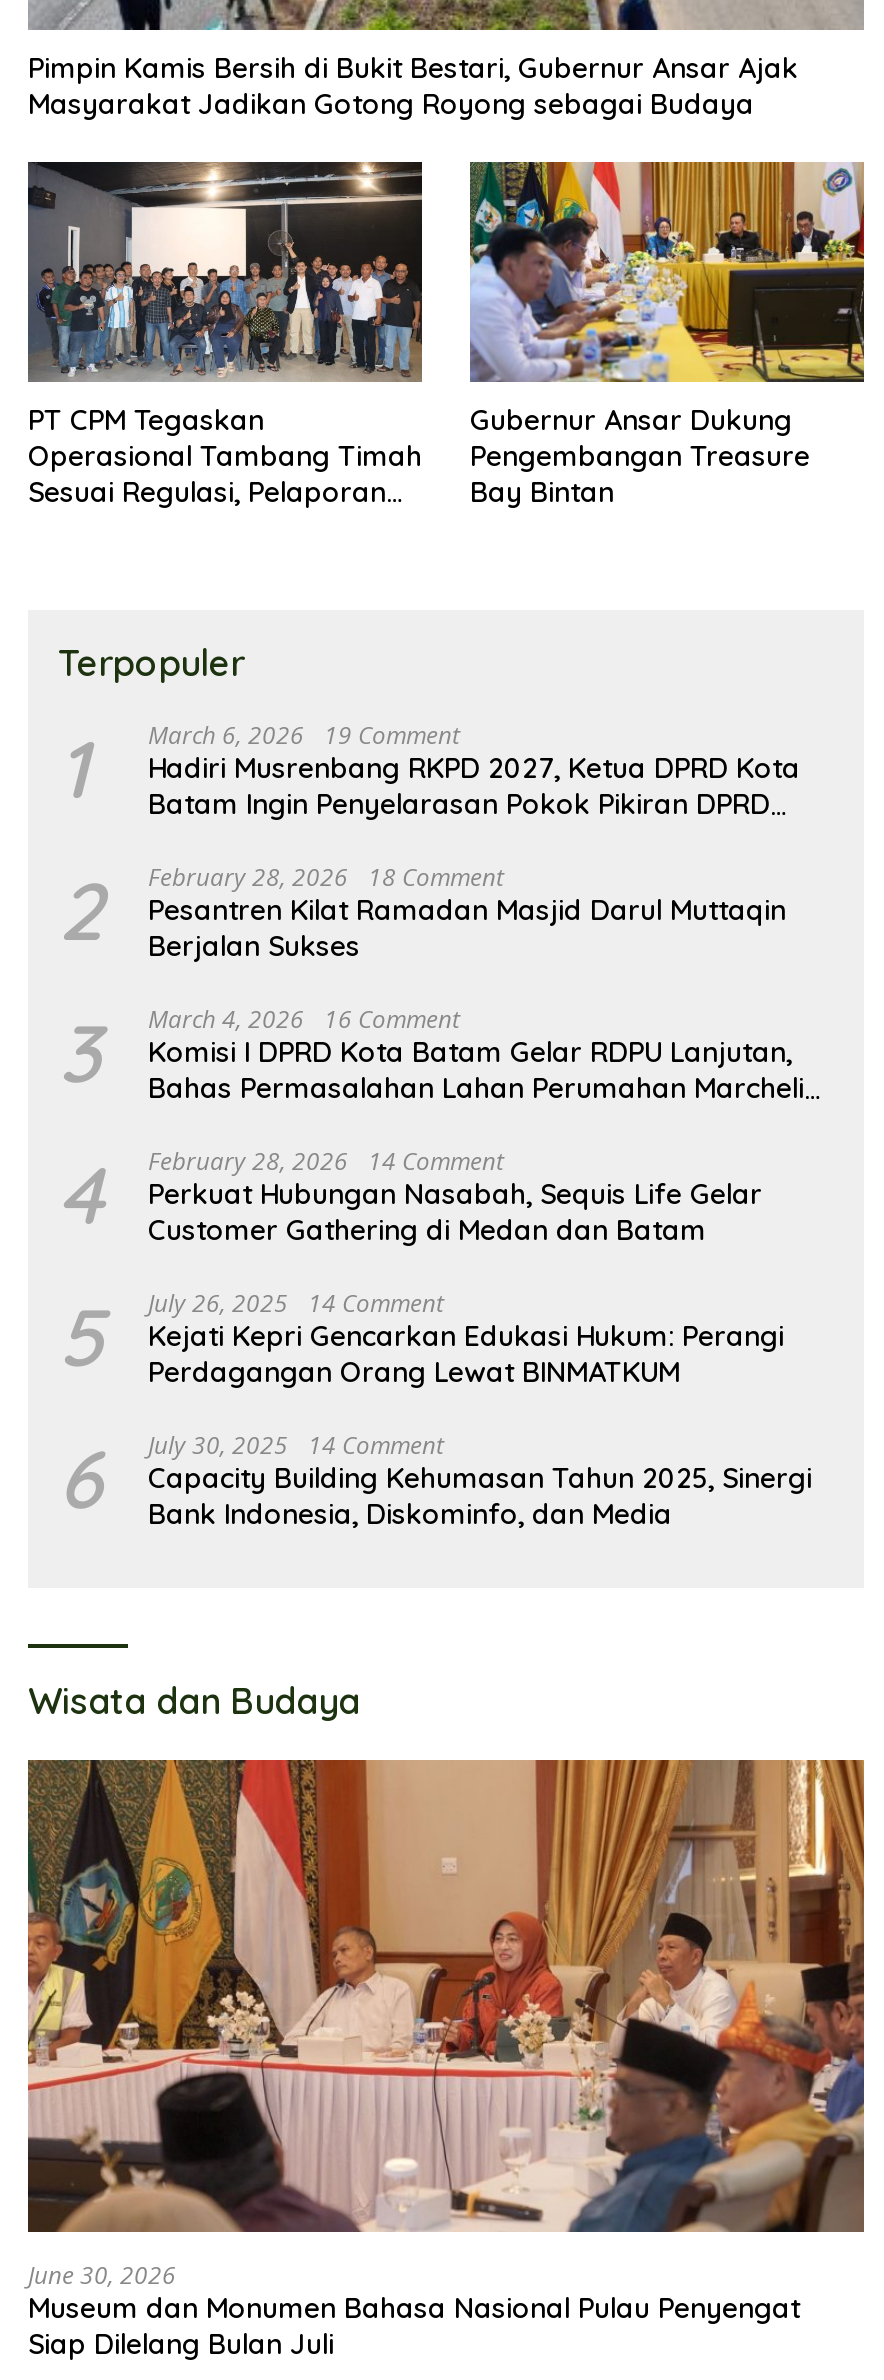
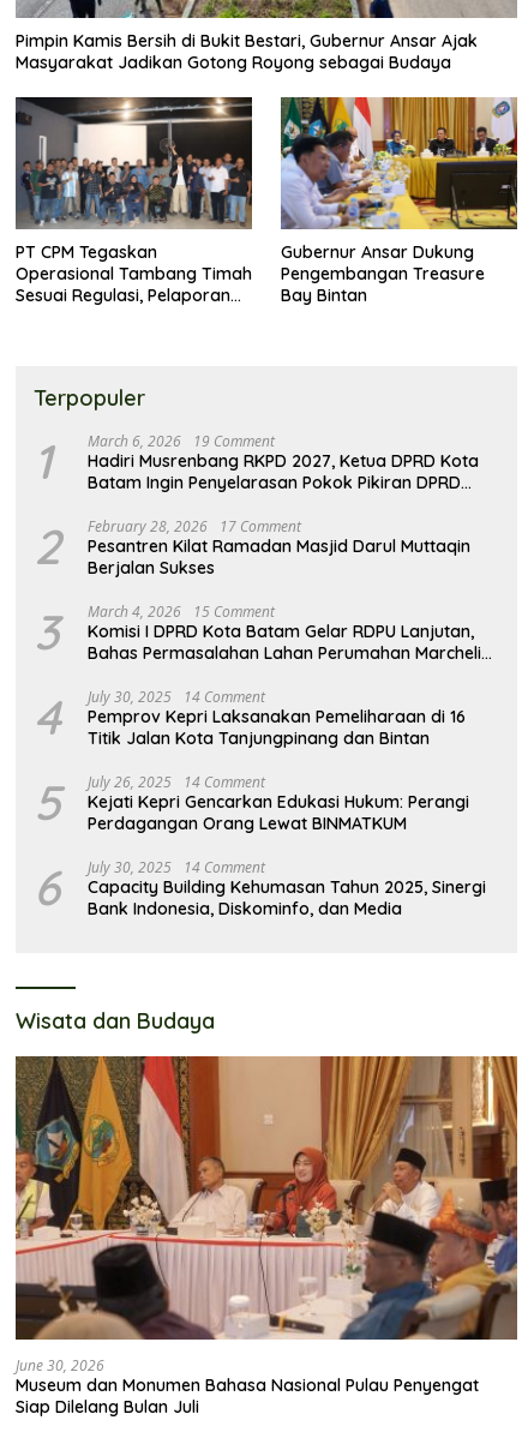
- February 28, 2026 18 Comment
+ February 28, 2026 17 Comment

- March 4, 2026 16 Comment
+ March 4, 2026 15 Comment

- February 28, 2026 14 Comment
- Perkuat Hubungan Nasabah, Sequis Life Gelar
- Customer Gathering di Medan dan Batam
+ July 30, 2025 14 Comment
+ Pemprov Kepri Laksanakan Pemeliharaan di 16
+ Titik Jalan Kota Tanjungpinang dan Bintan
